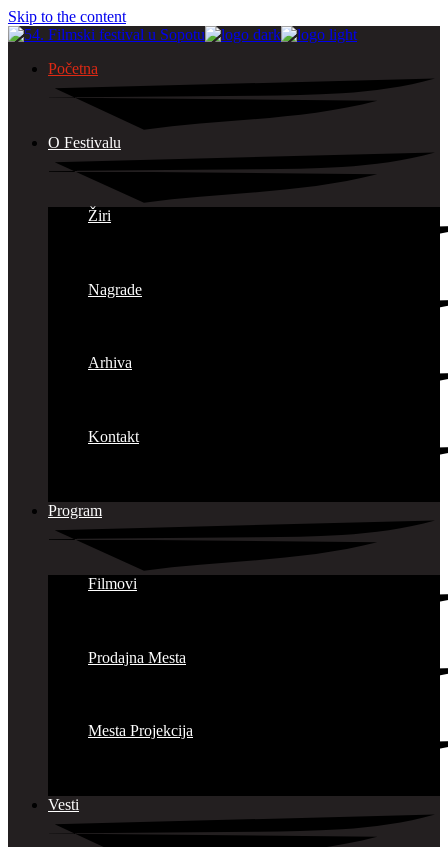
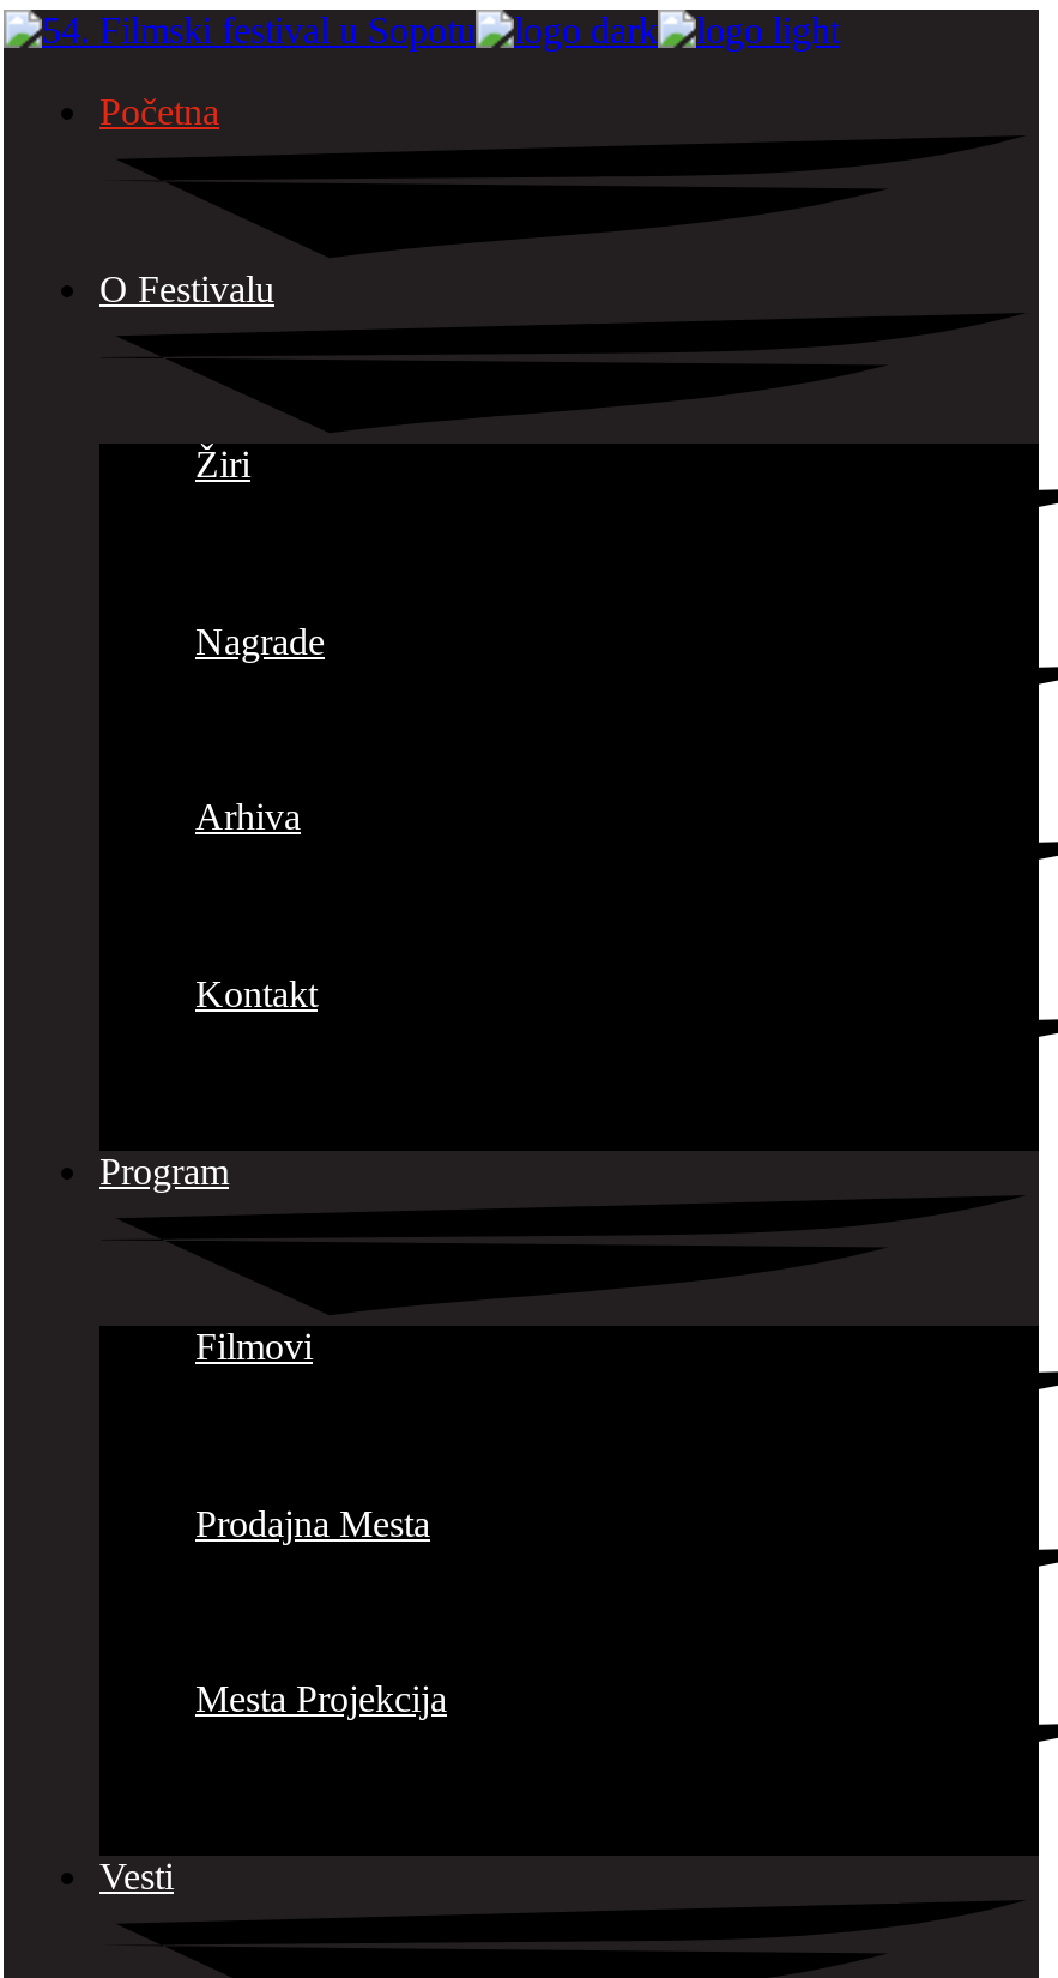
- Skip to the content
